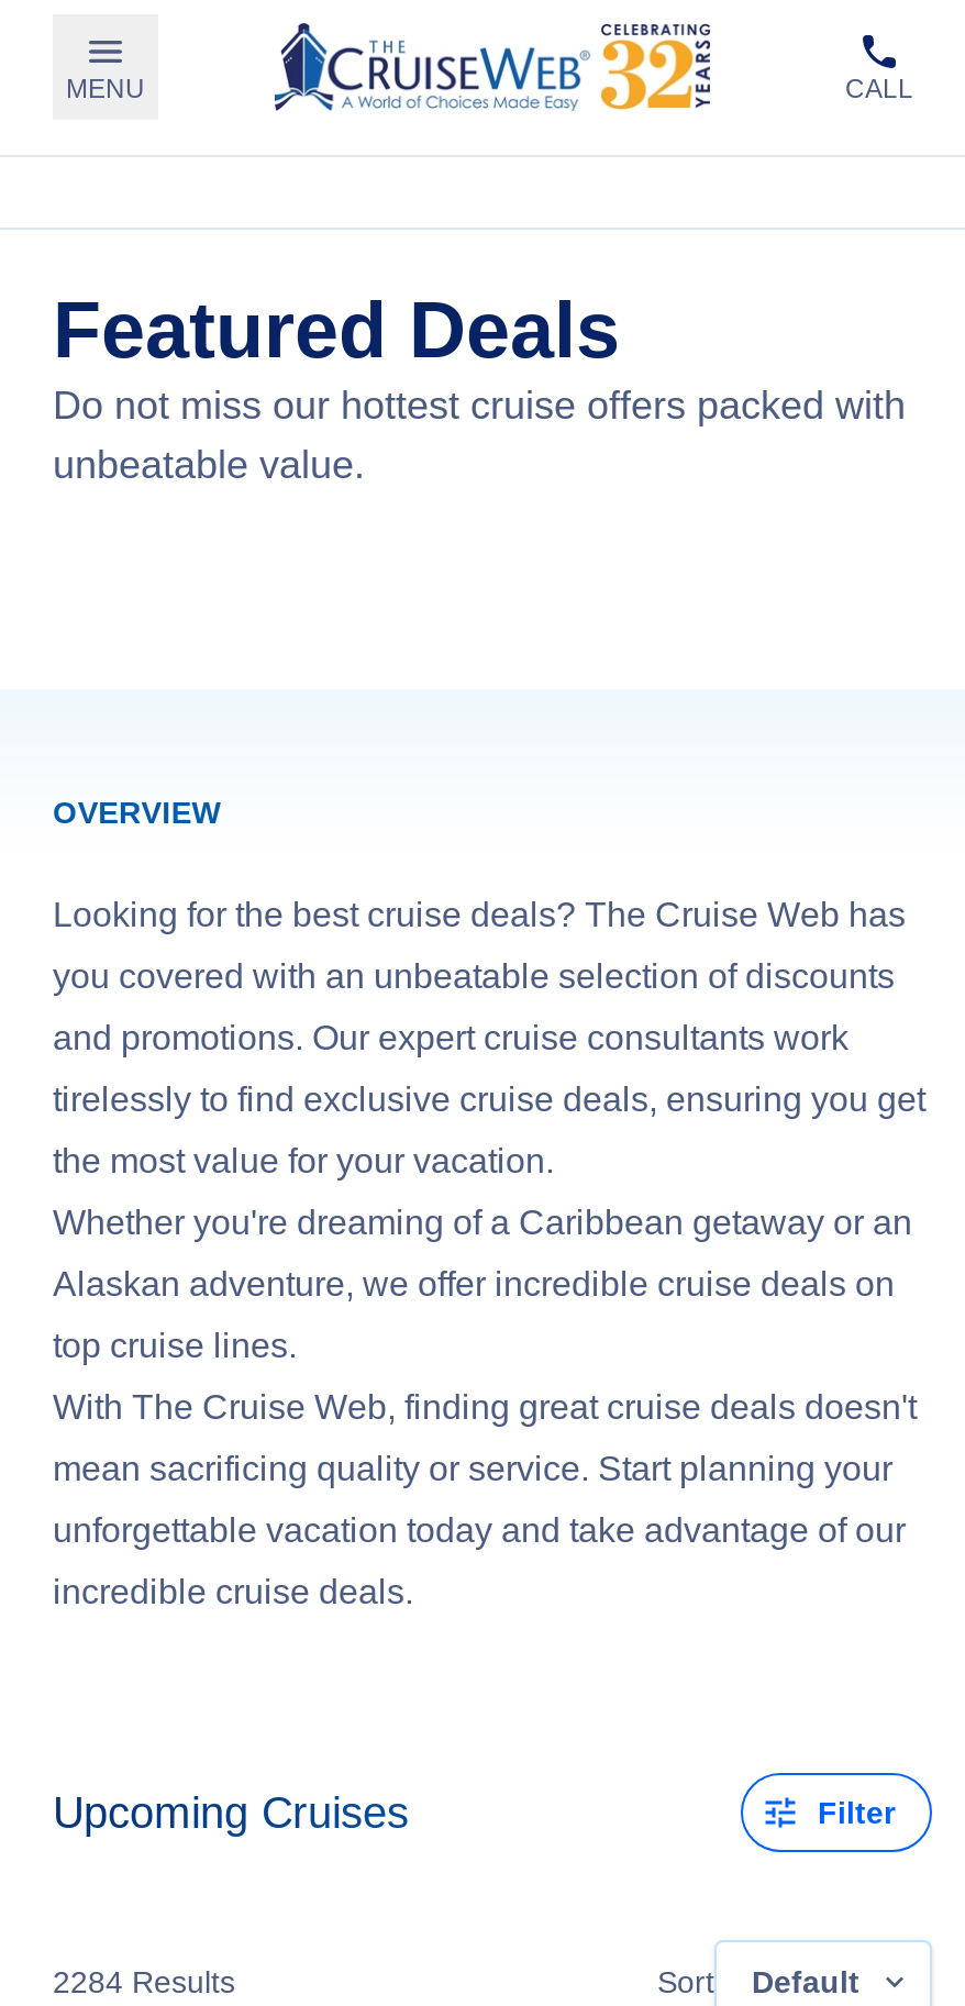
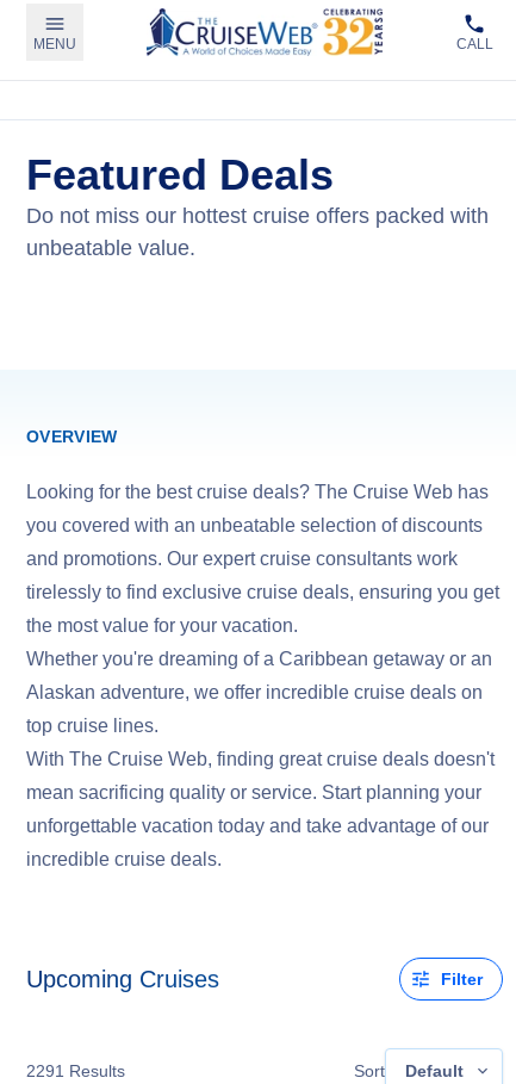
- 2284 Results
+ 2291 Results
